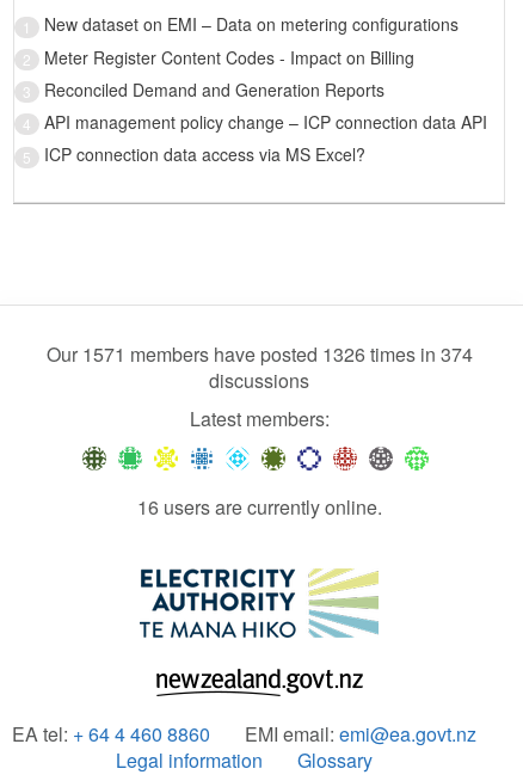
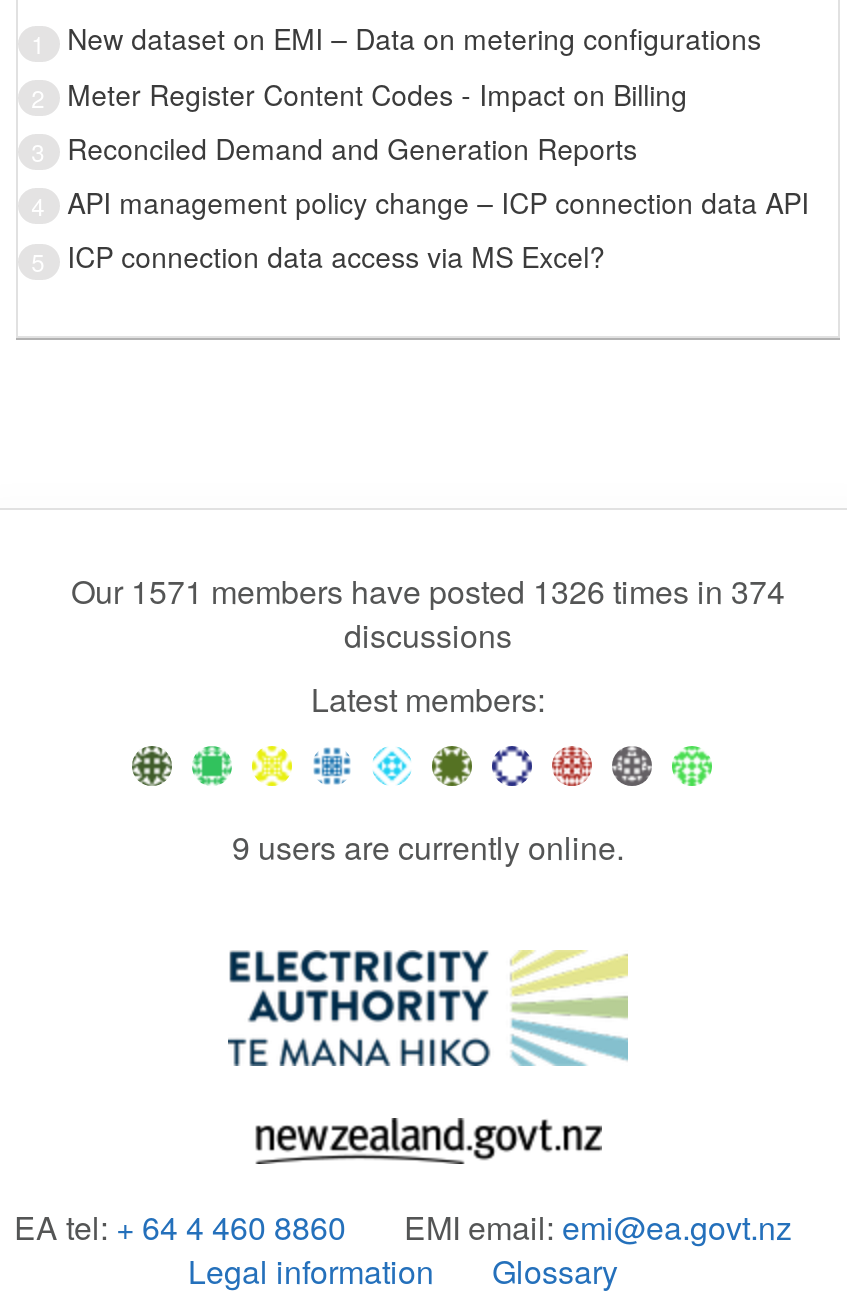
- 16 users are currently online.
+ 9 users are currently online.
